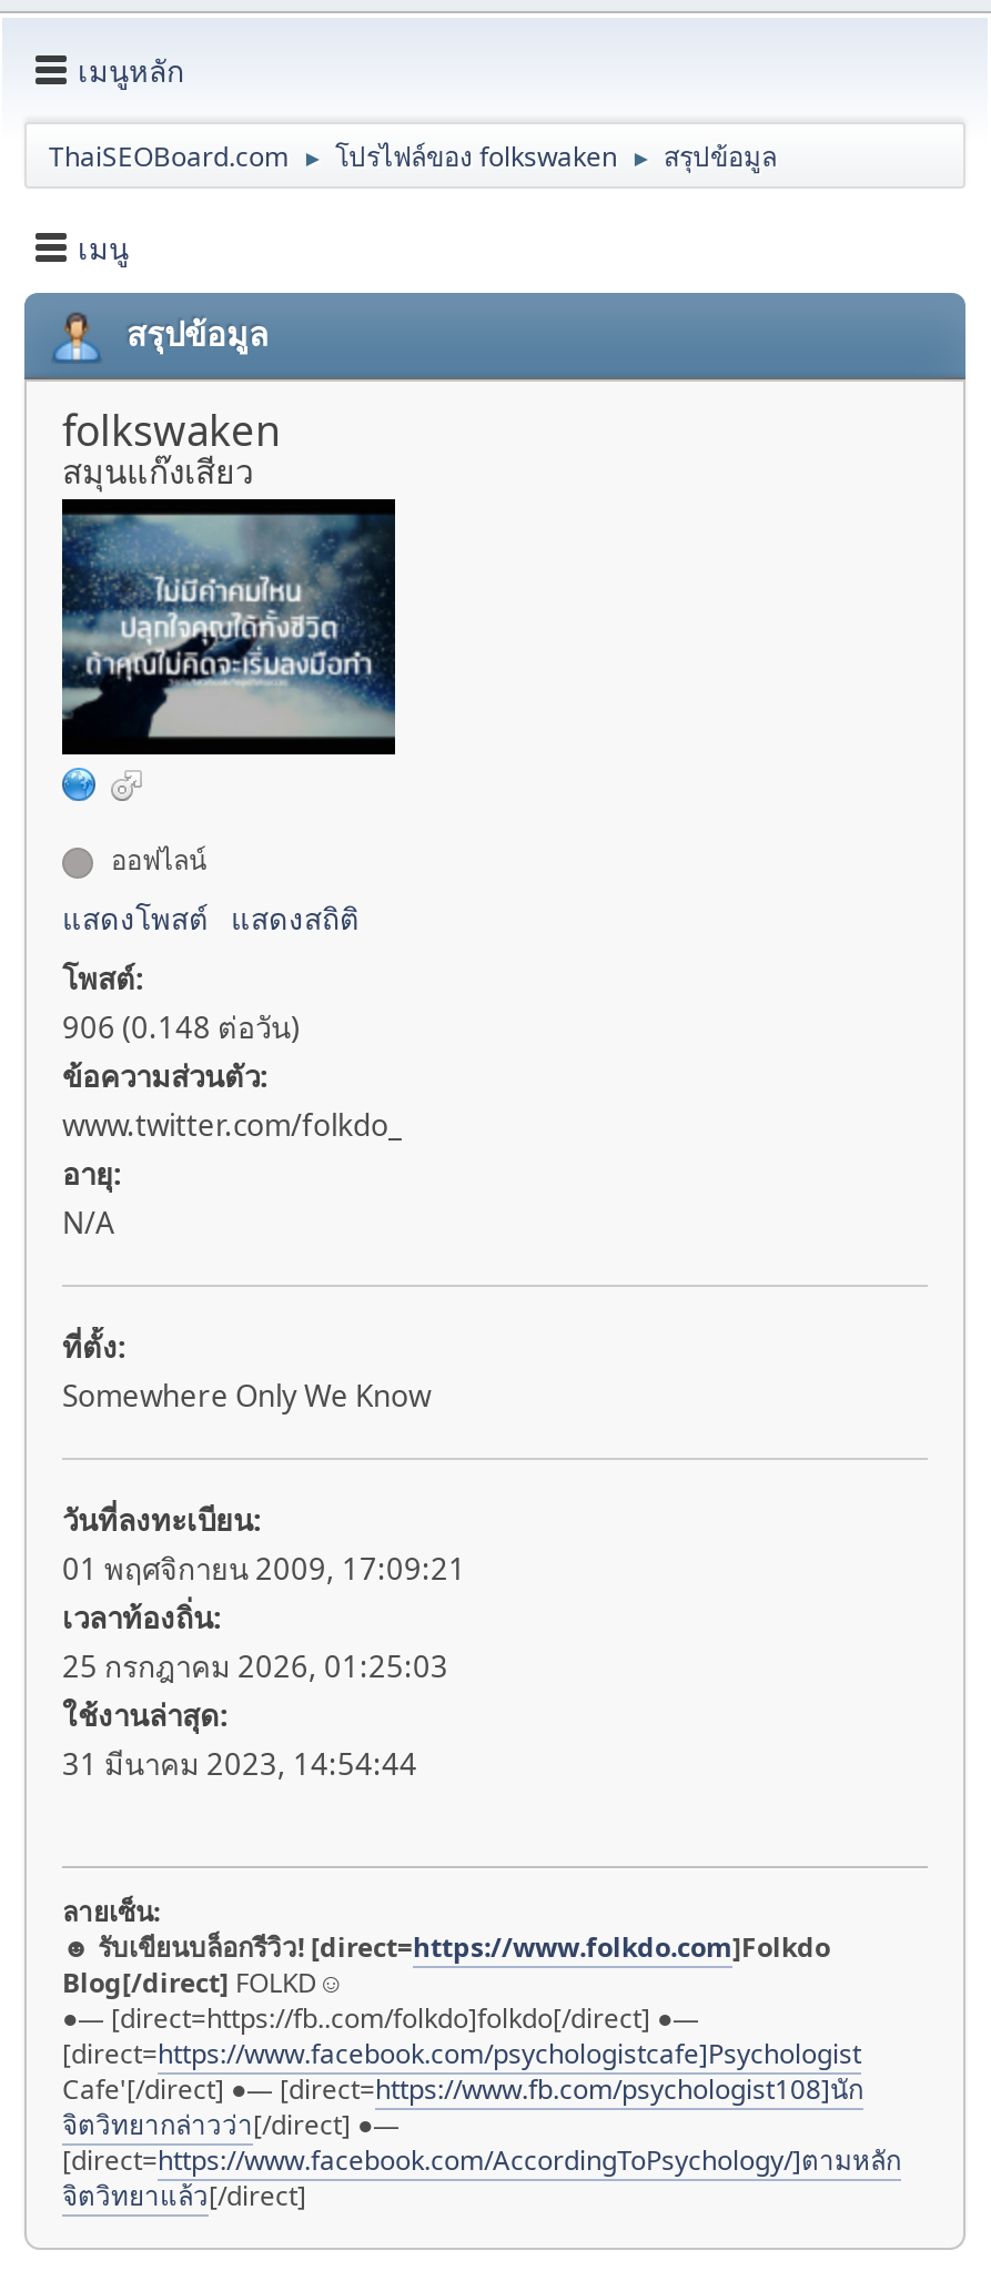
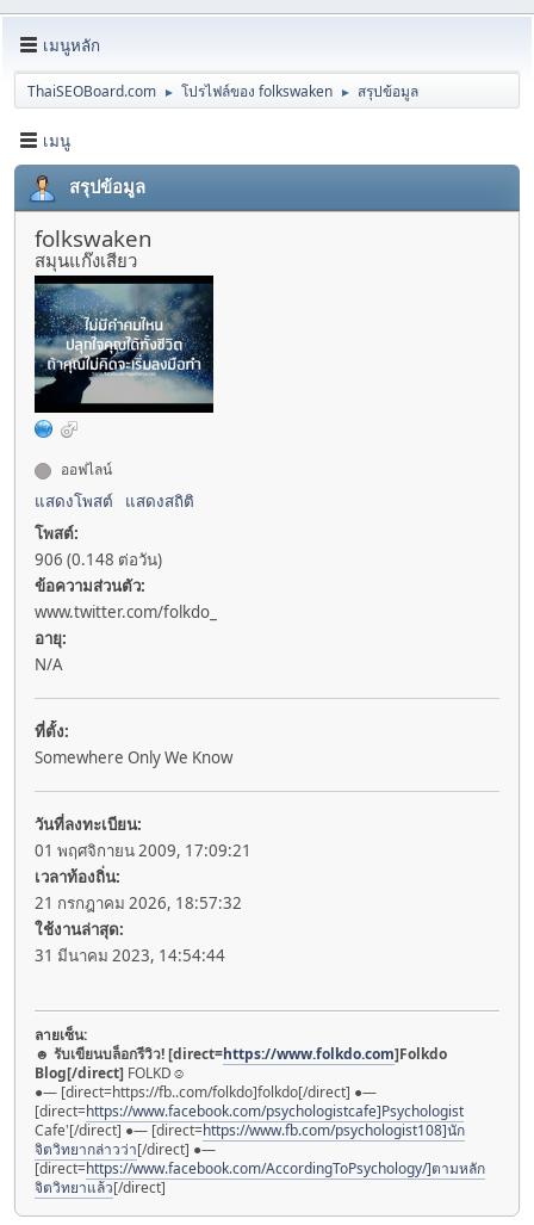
- 25 กรกฎาคม 2026, 01:25:03
+ 21 กรกฎาคม 2026, 18:57:32
